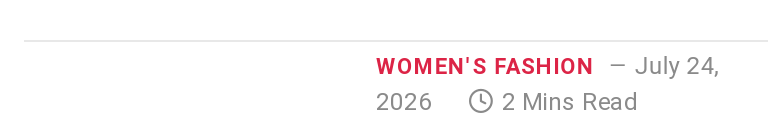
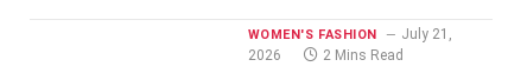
- WOMEN'S FASHION July 24,
+ WOMEN'S FASHION July 21,
